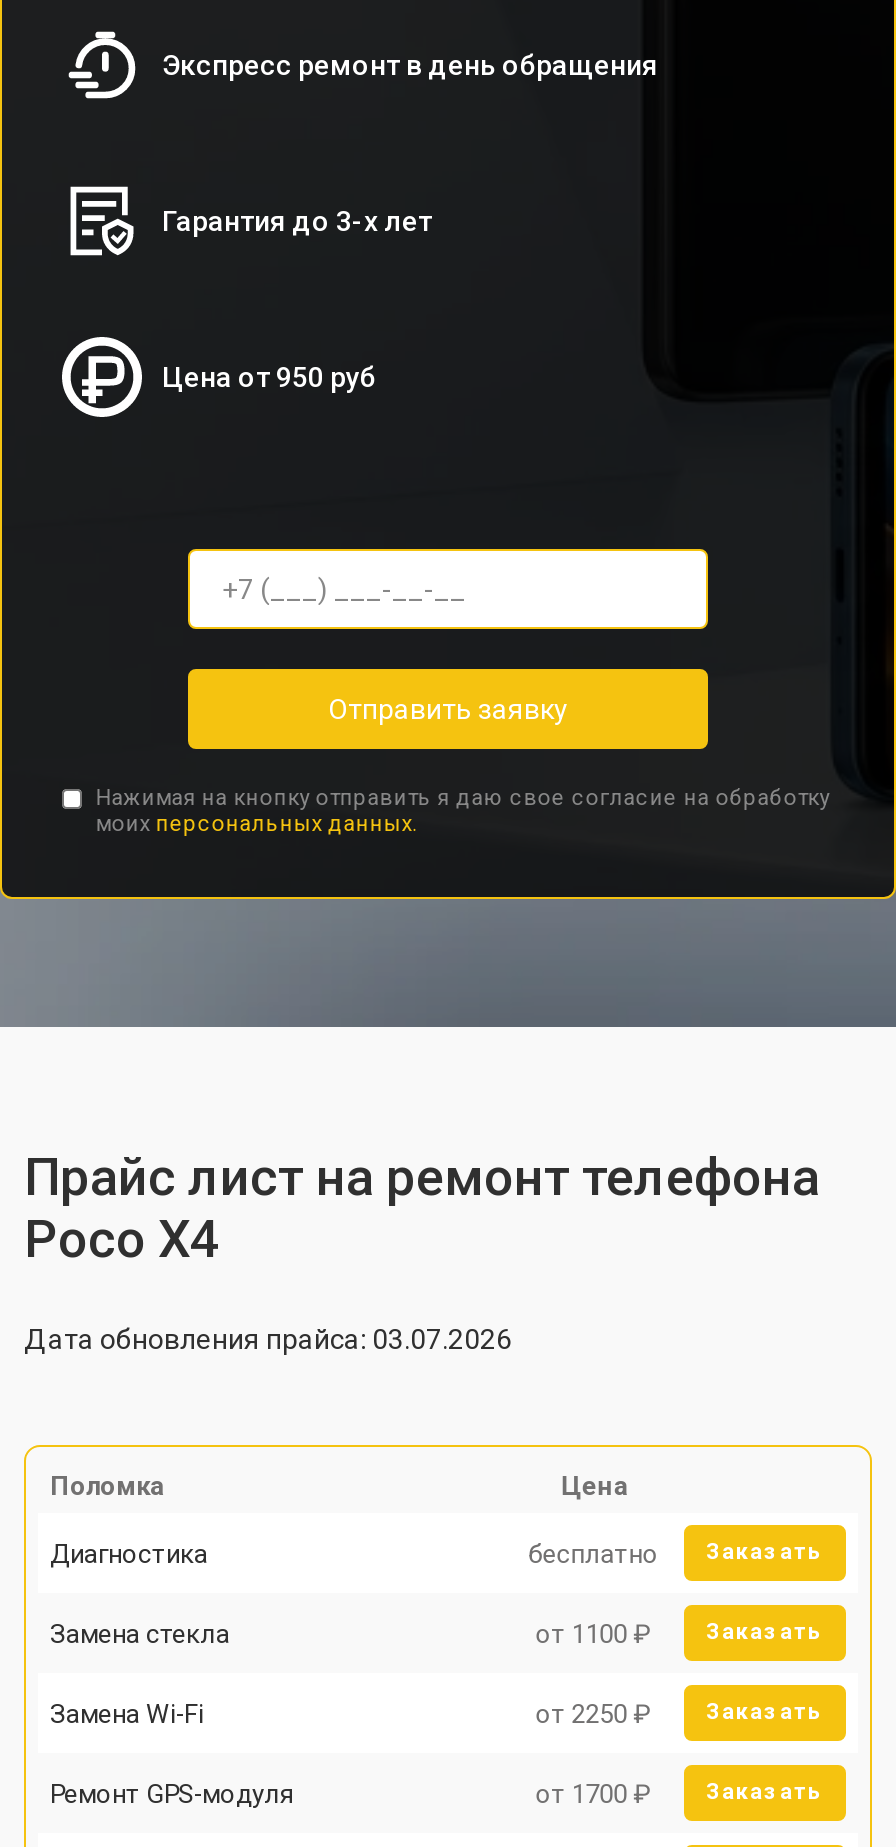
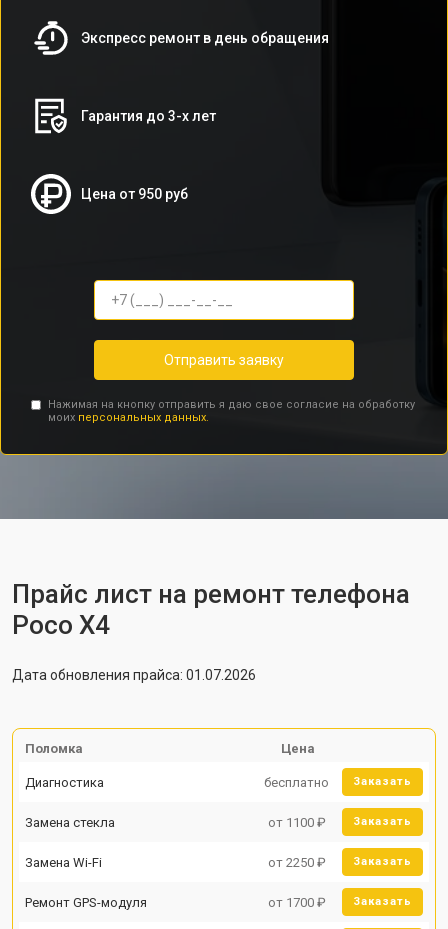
- Дата обновления прайса: 03.07.2026
+ Дата обновления прайса: 01.07.2026
